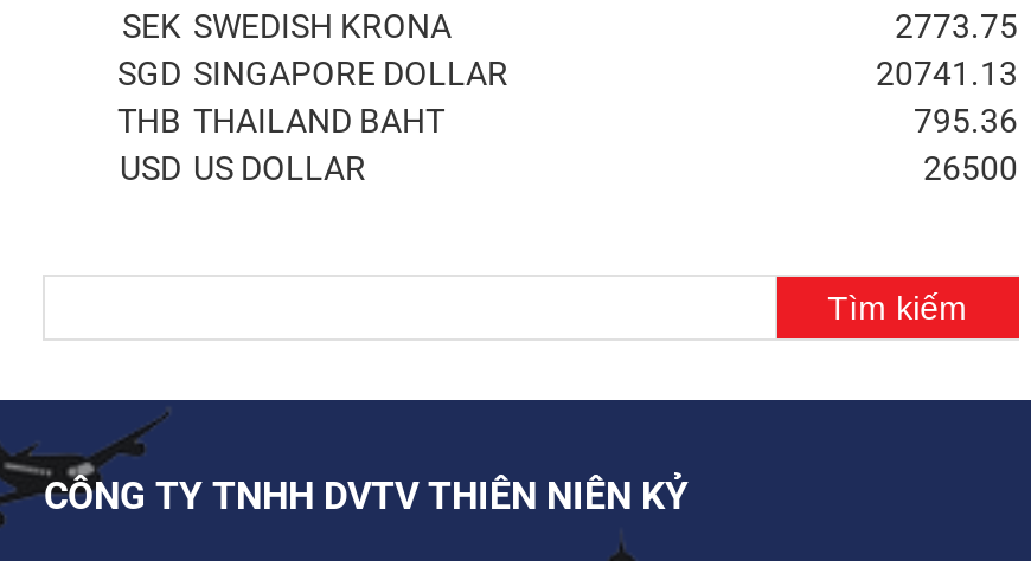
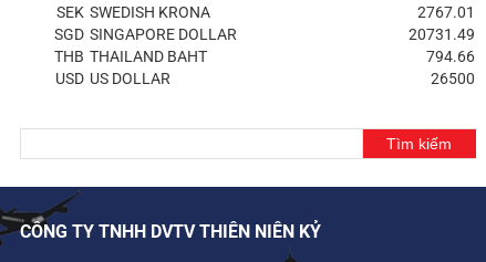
- 2773.75
+ 2767.01

- 20741.13
+ 20731.49

- 795.36
+ 794.66
